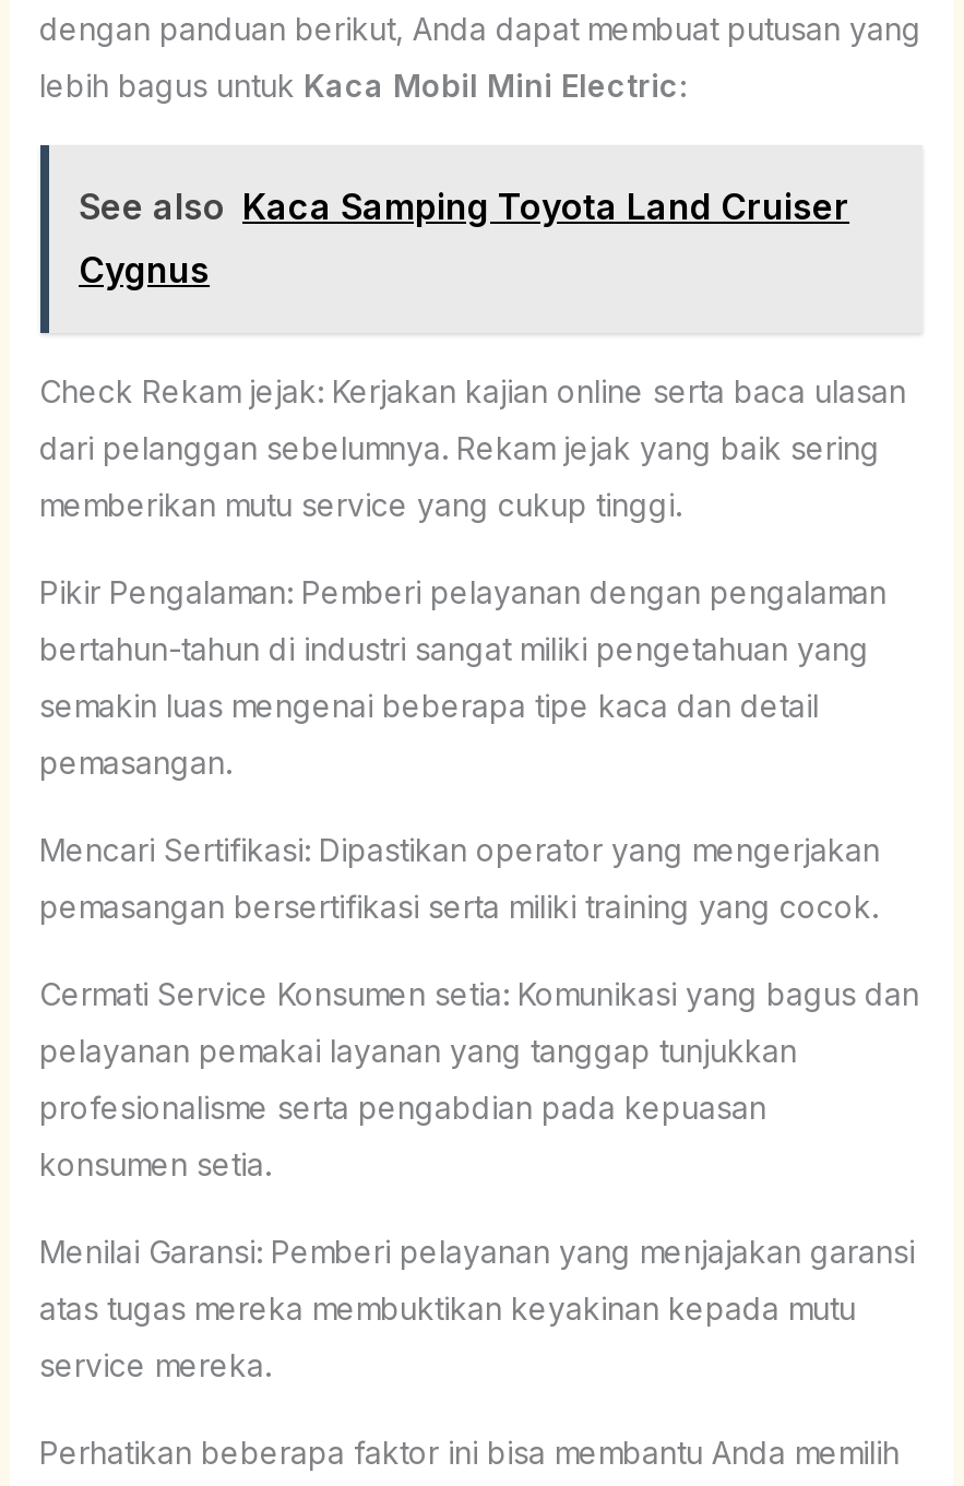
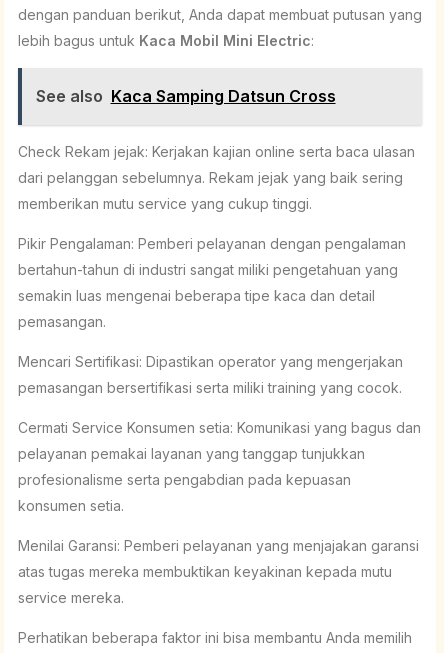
- See also Kaca Samping Toyota Land Cruiser
- Cygnus
+ See also Kaca Samping Datsun Cross
